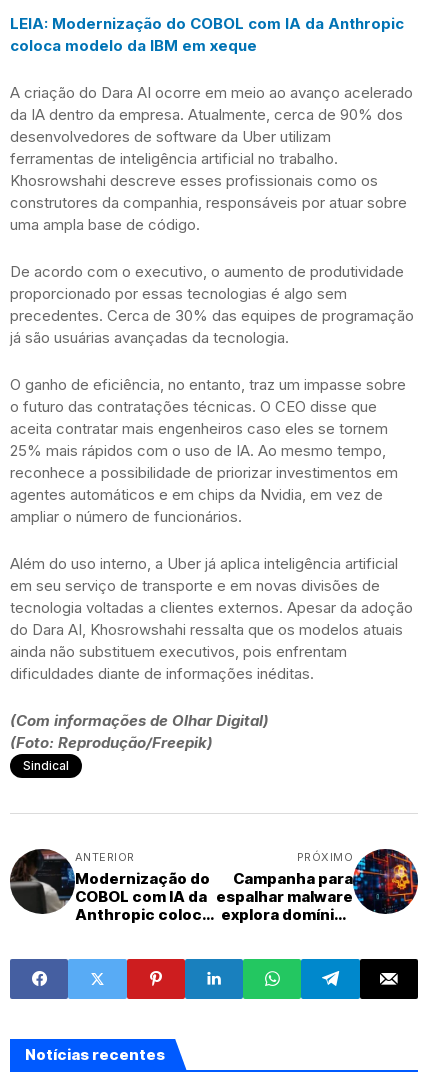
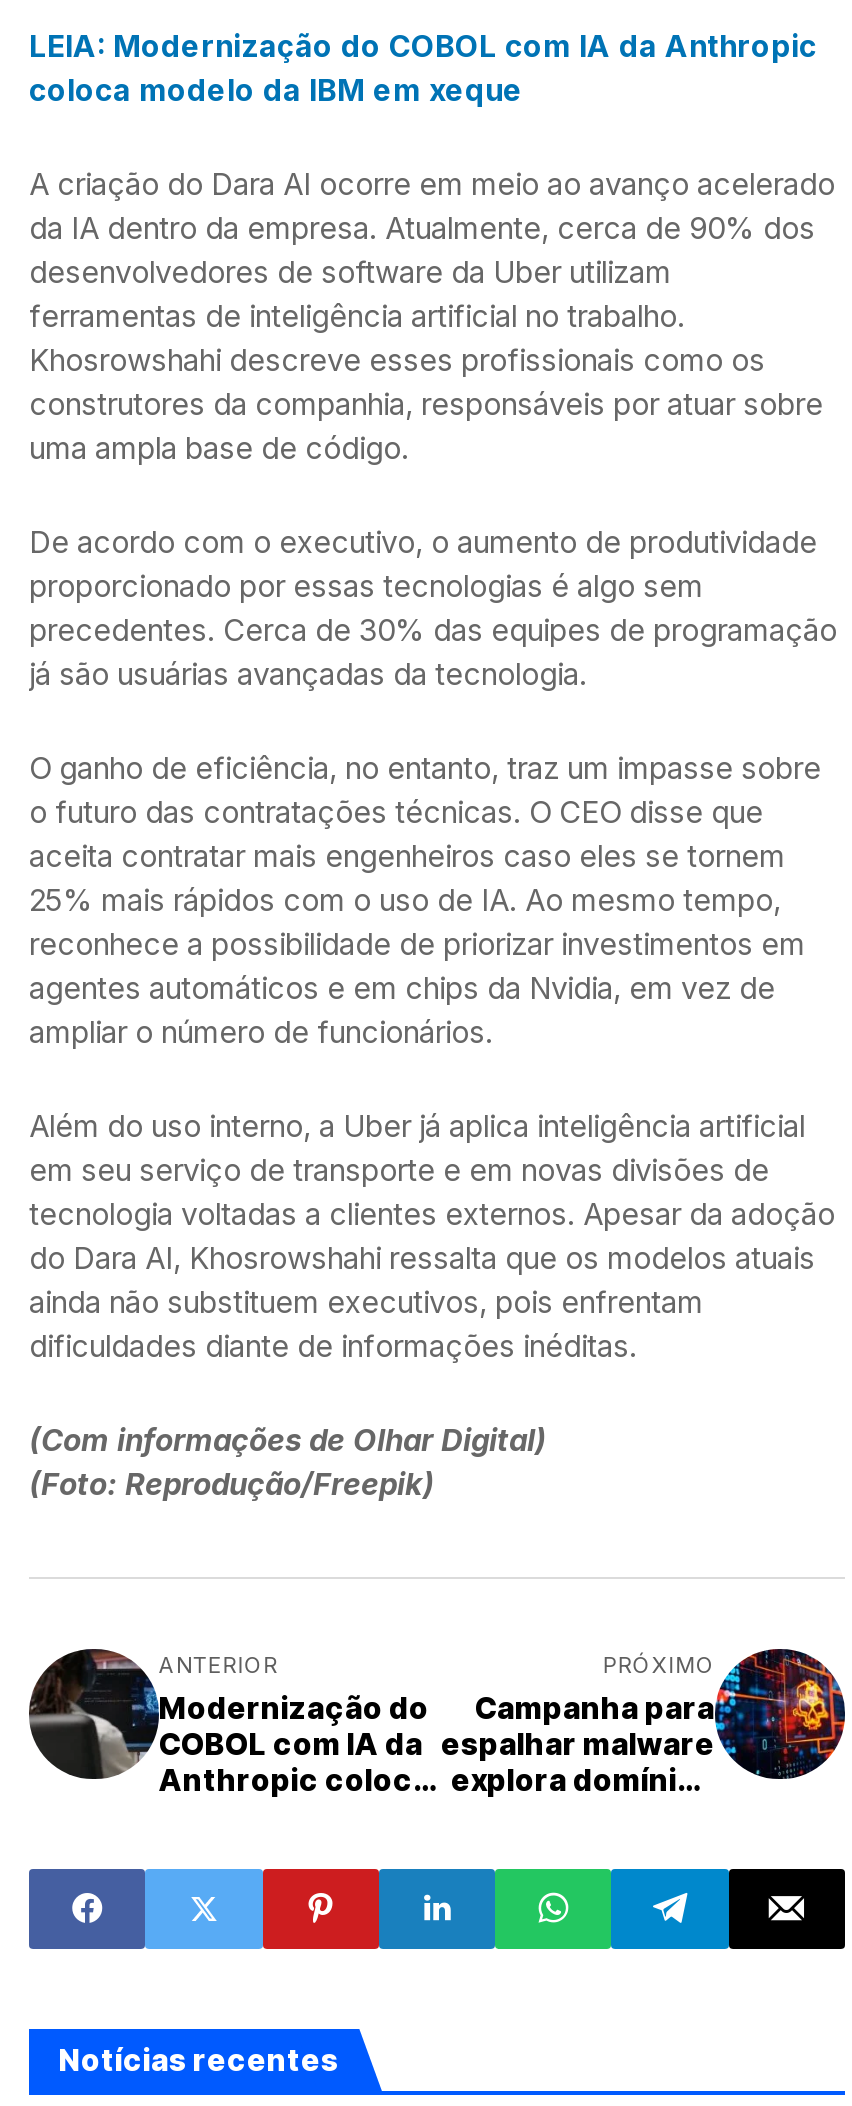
- Sindical
